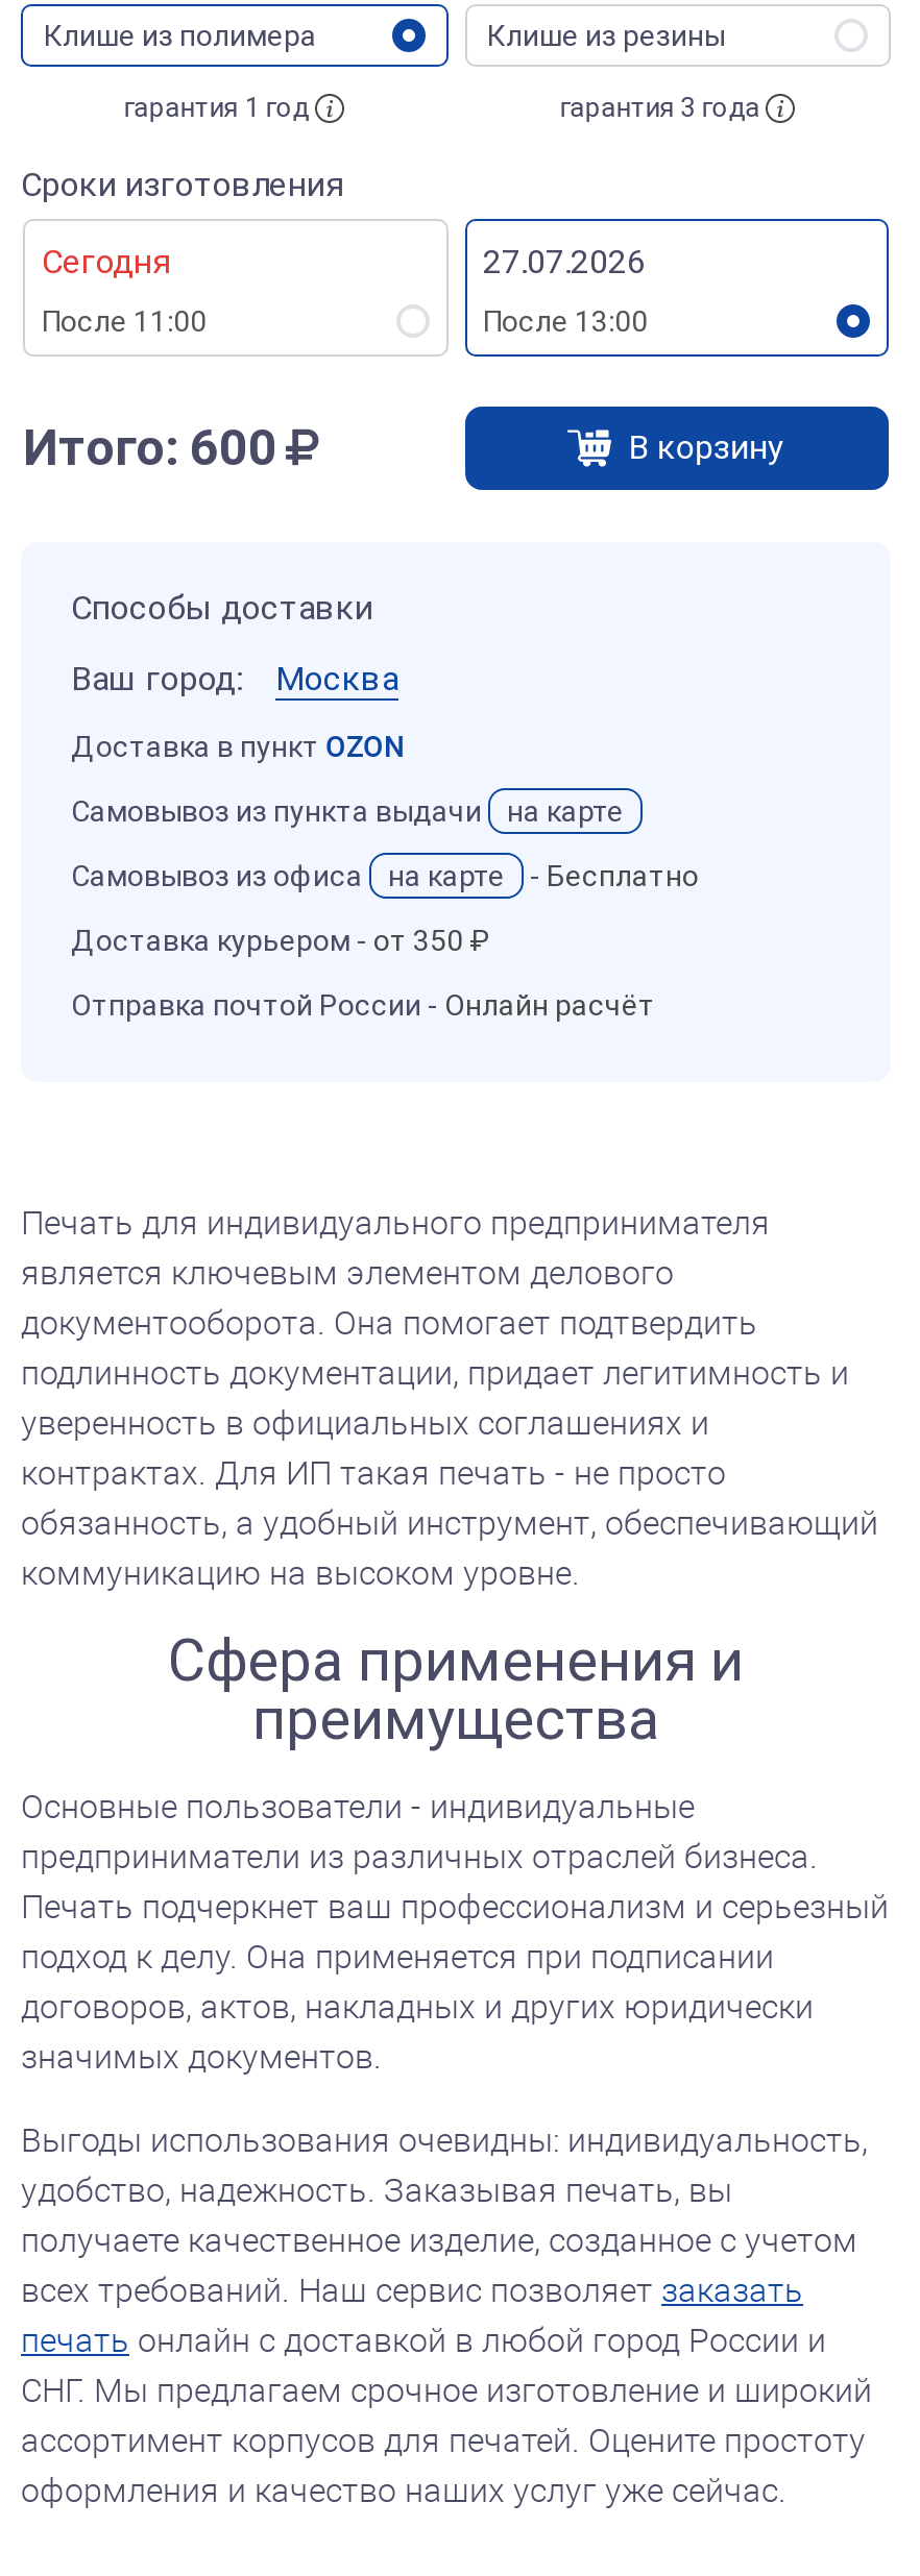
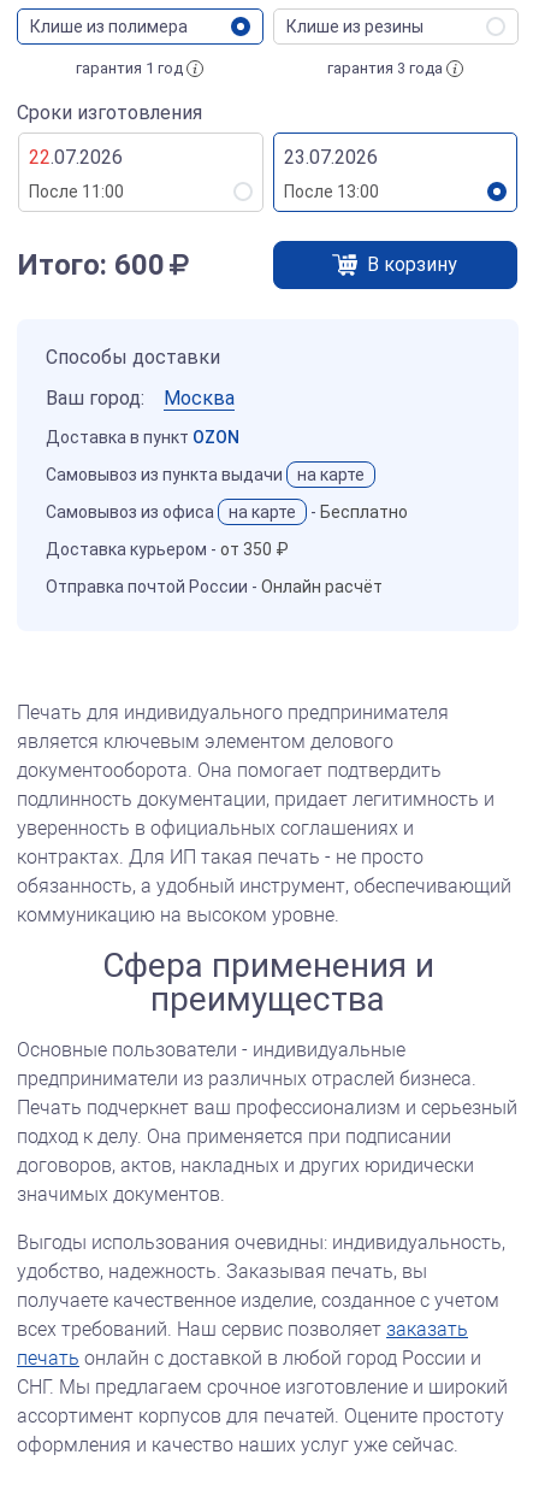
- Сегодня
+ 22.07.2026

- 27.07.2026
+ 23.07.2026
